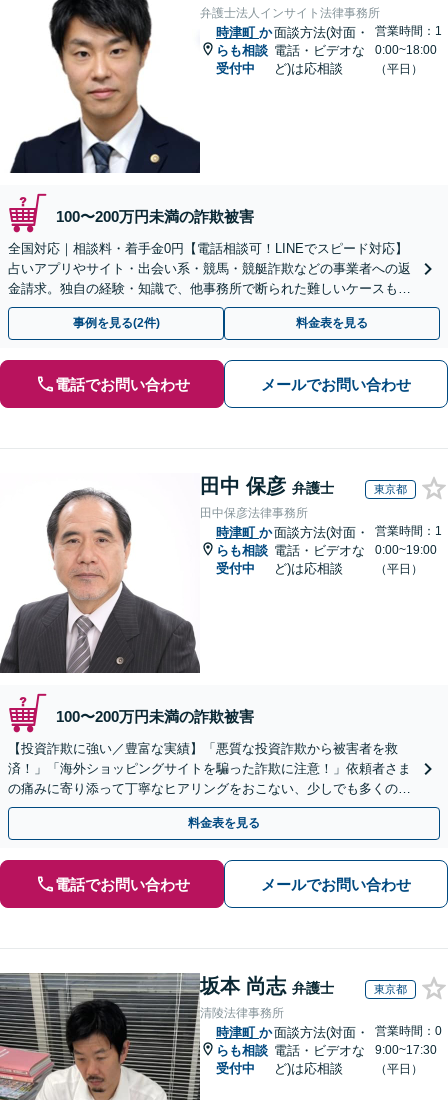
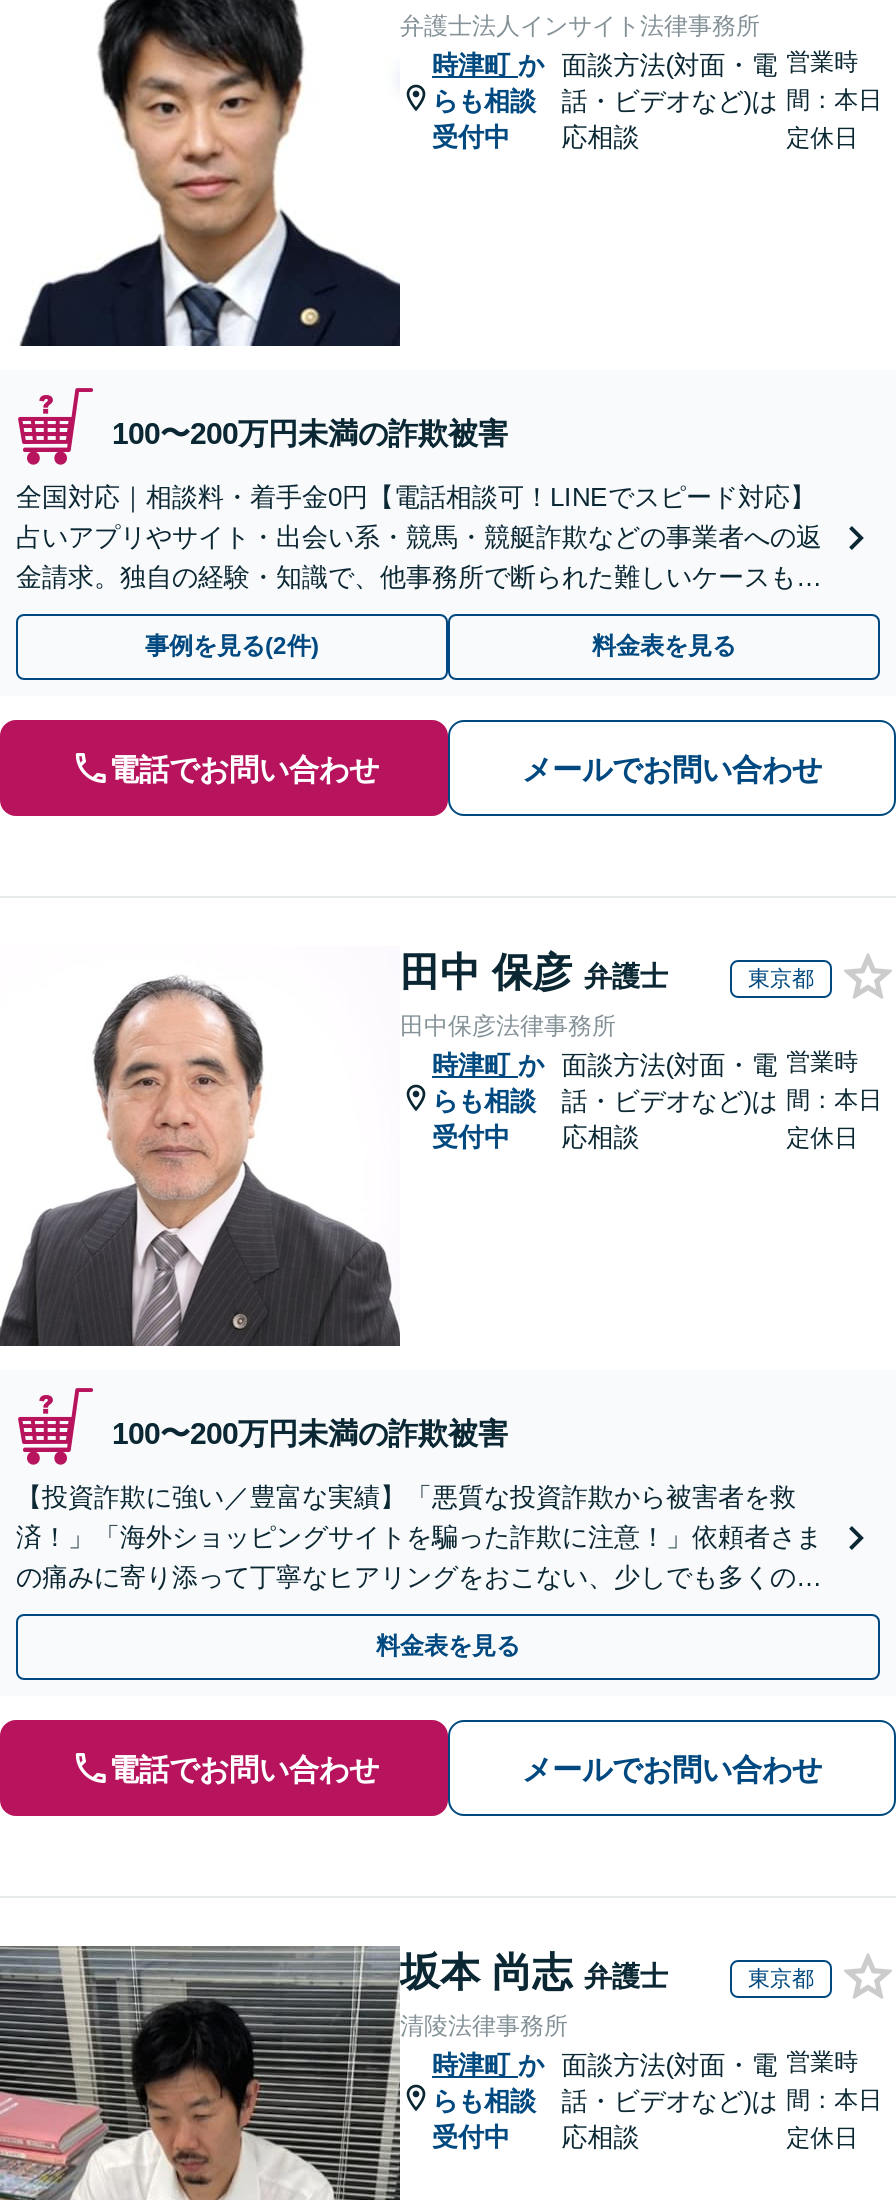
- 営業時間：1
- 0:00~18:00
- （平日）
+ 営業時
+ 間：本日
+ 定休日

- 営業時間：1
- 0:00~19:00
- （平日）
+ 営業時
+ 間：本日
+ 定休日

- 営業時間：0
- 9:00~17:30
- （平日）
+ 営業時
+ 間：本日
+ 定休日
